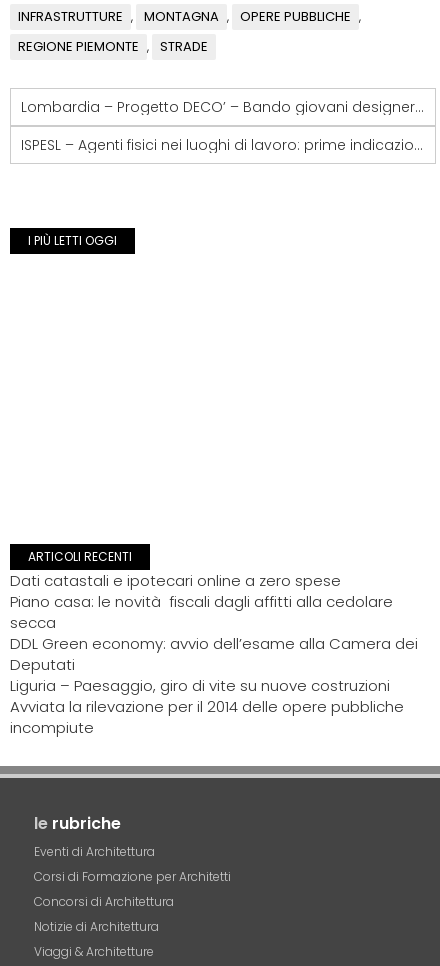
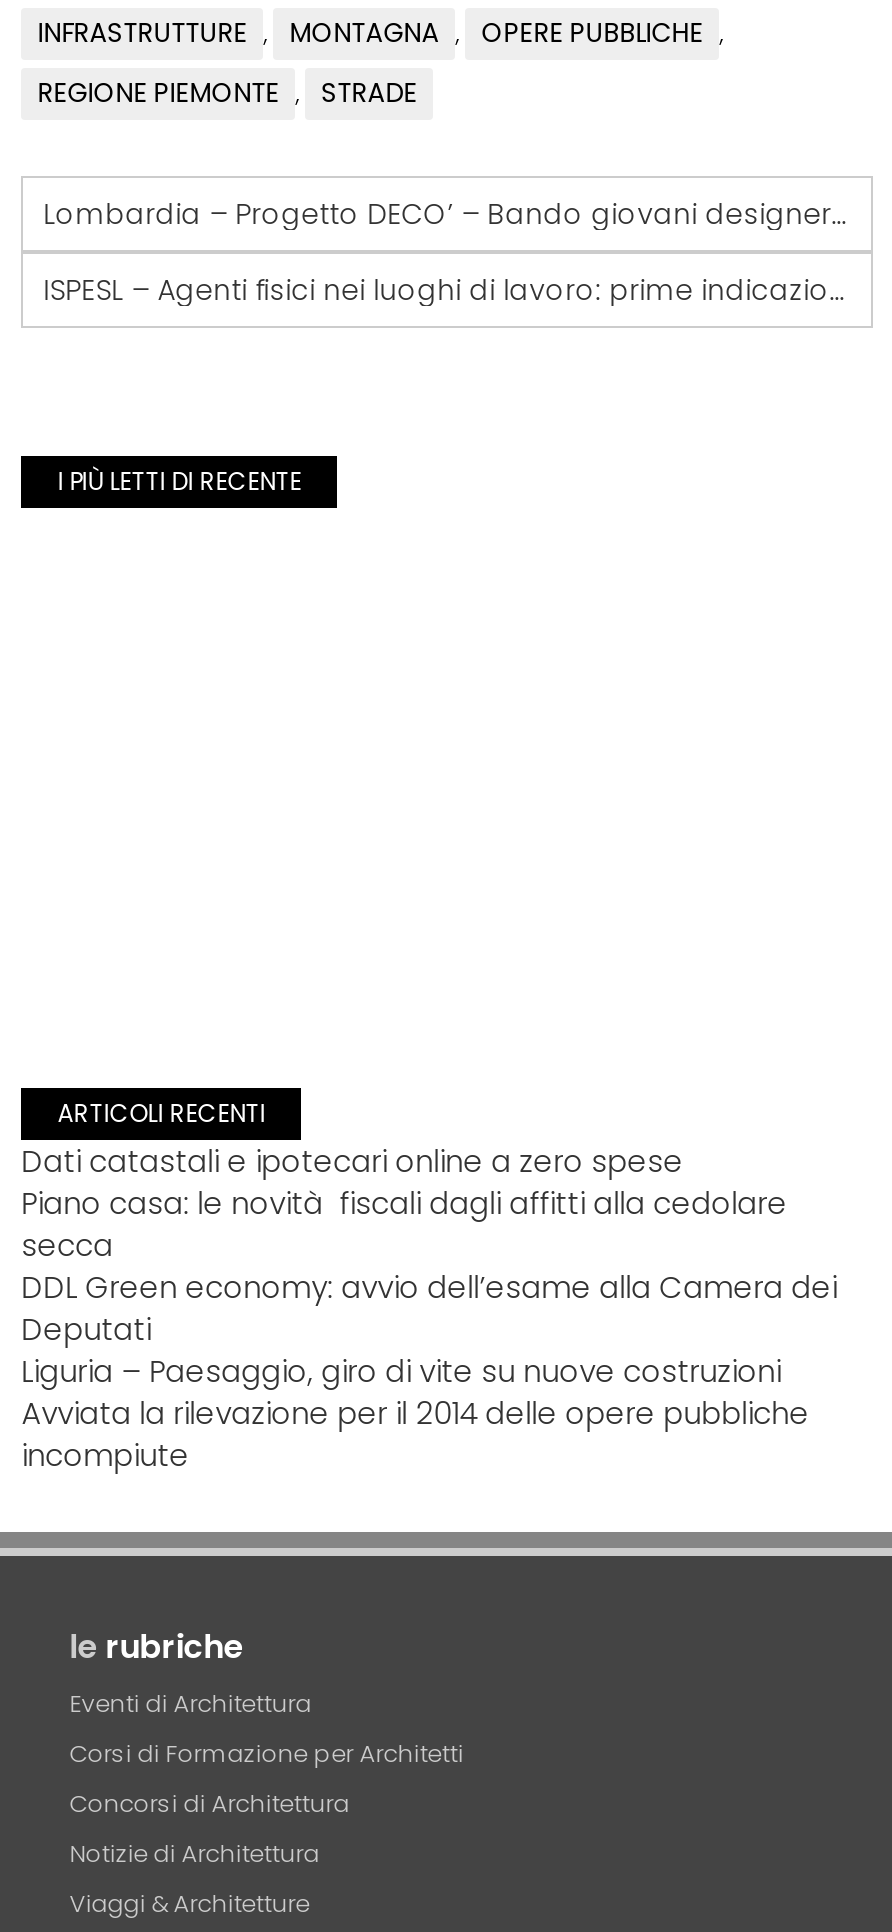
- I PIÙ LETTI OGGI
+ I PIÙ LETTI DI RECENTE
